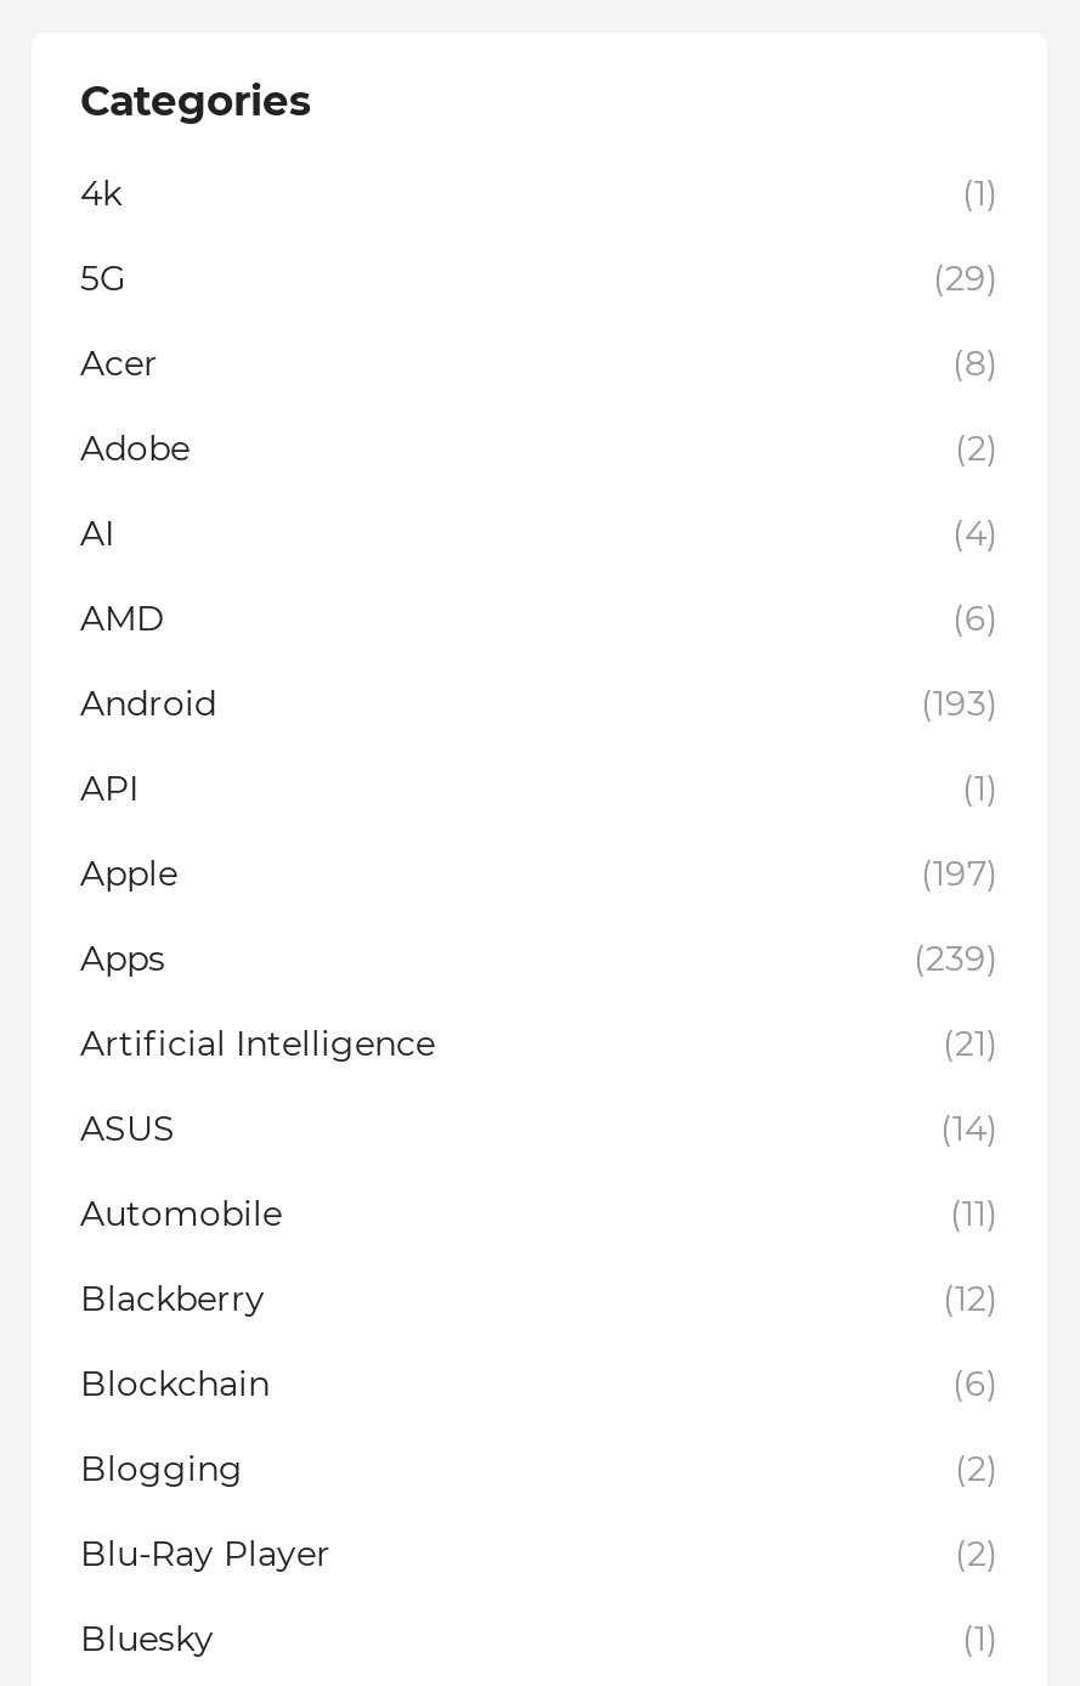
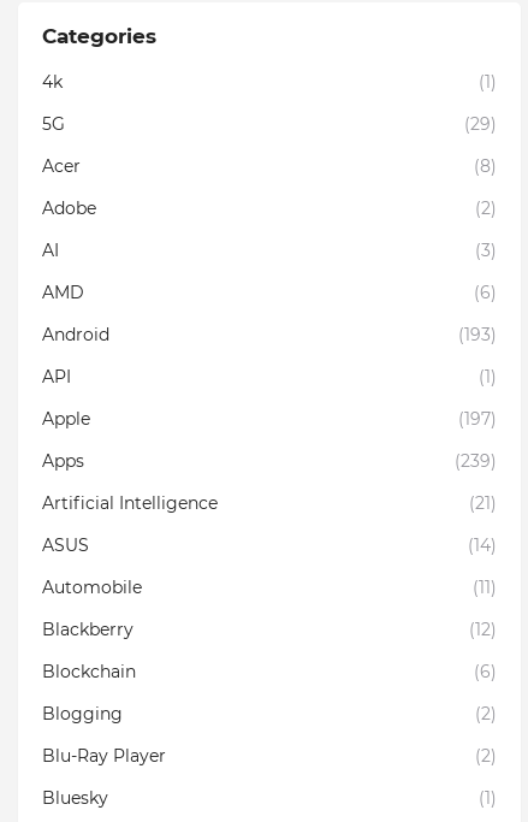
- (4)
+ (3)
